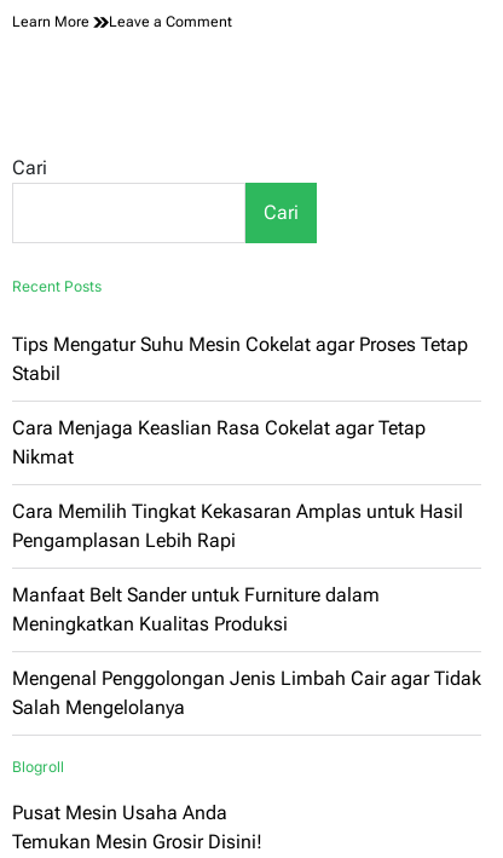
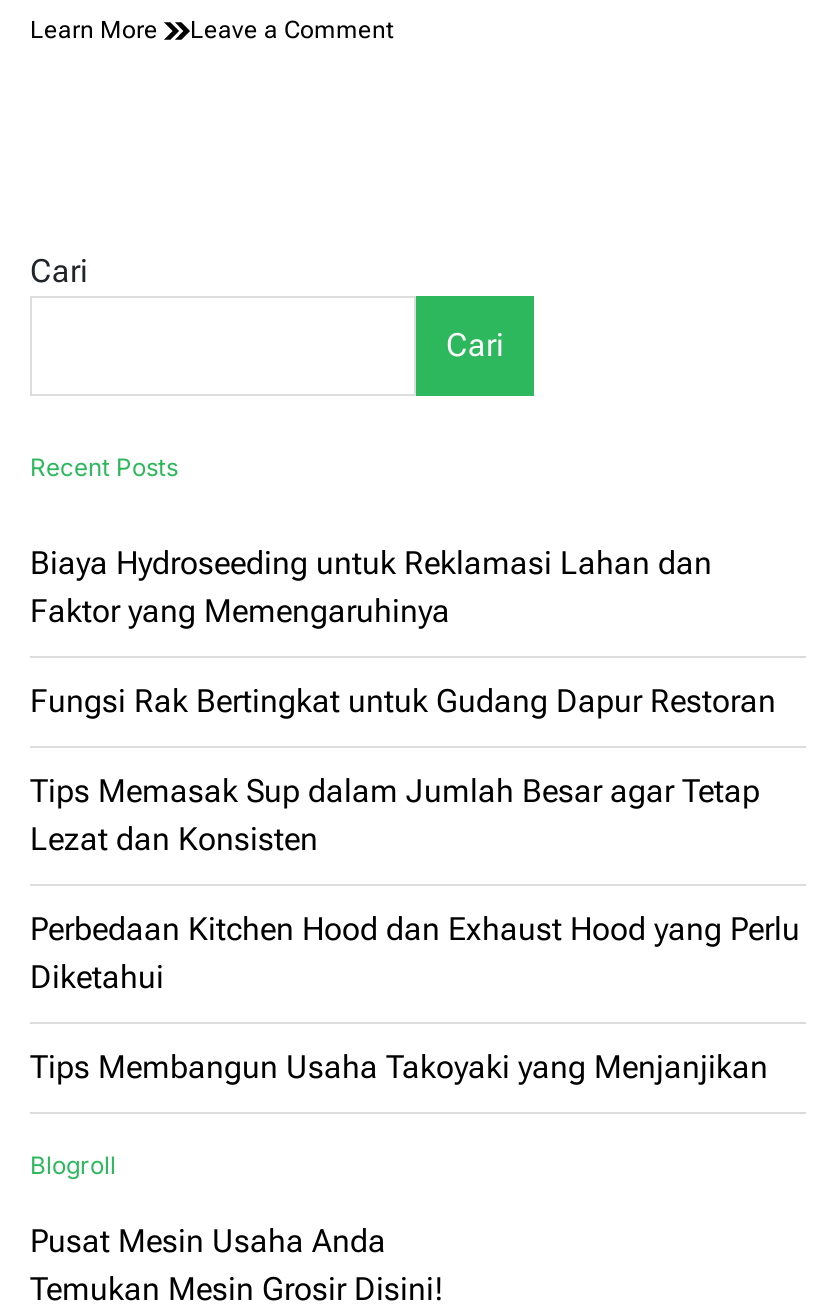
- Tips Mengatur Suhu Mesin Cokelat agar Proses Tetap
- Stabil
+ Biaya Hydroseeding untuk Reklamasi Lahan dan
+ Faktor yang Memengaruhinya

- Cara Menjaga Keaslian Rasa Cokelat agar Tetap
- Nikmat
+ Fungsi Rak Bertingkat untuk Gudang Dapur Restoran

- Cara Memilih Tingkat Kekasaran Amplas untuk Hasil
- Pengamplasan Lebih Rapi
+ Tips Memasak Sup dalam Jumlah Besar agar Tetap
+ Lezat dan Konsisten

- Manfaat Belt Sander untuk Furniture dalam
- Meningkatkan Kualitas Produksi
+ Perbedaan Kitchen Hood dan Exhaust Hood yang Perlu
+ Diketahui

- Mengenal Penggolongan Jenis Limbah Cair agar Tidak
- Salah Mengelolanya
+ Tips Membangun Usaha Takoyaki yang Menjanjikan
